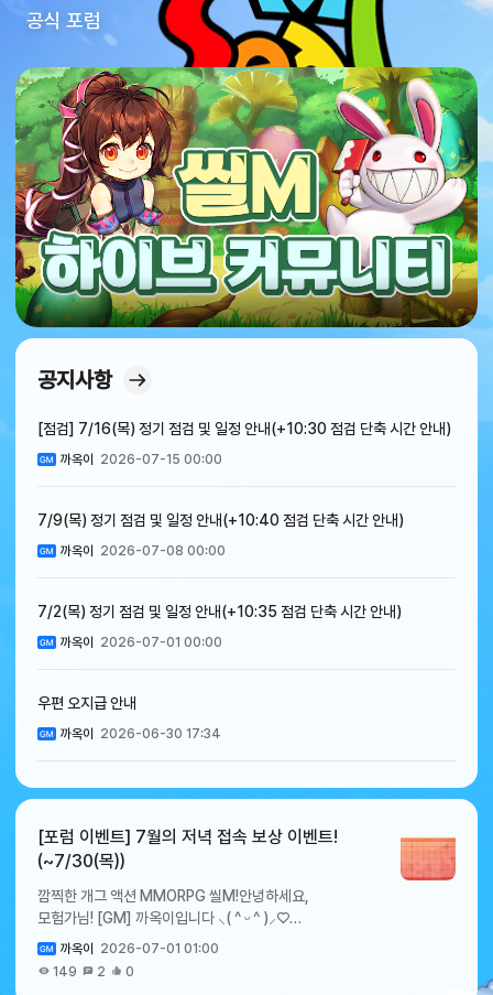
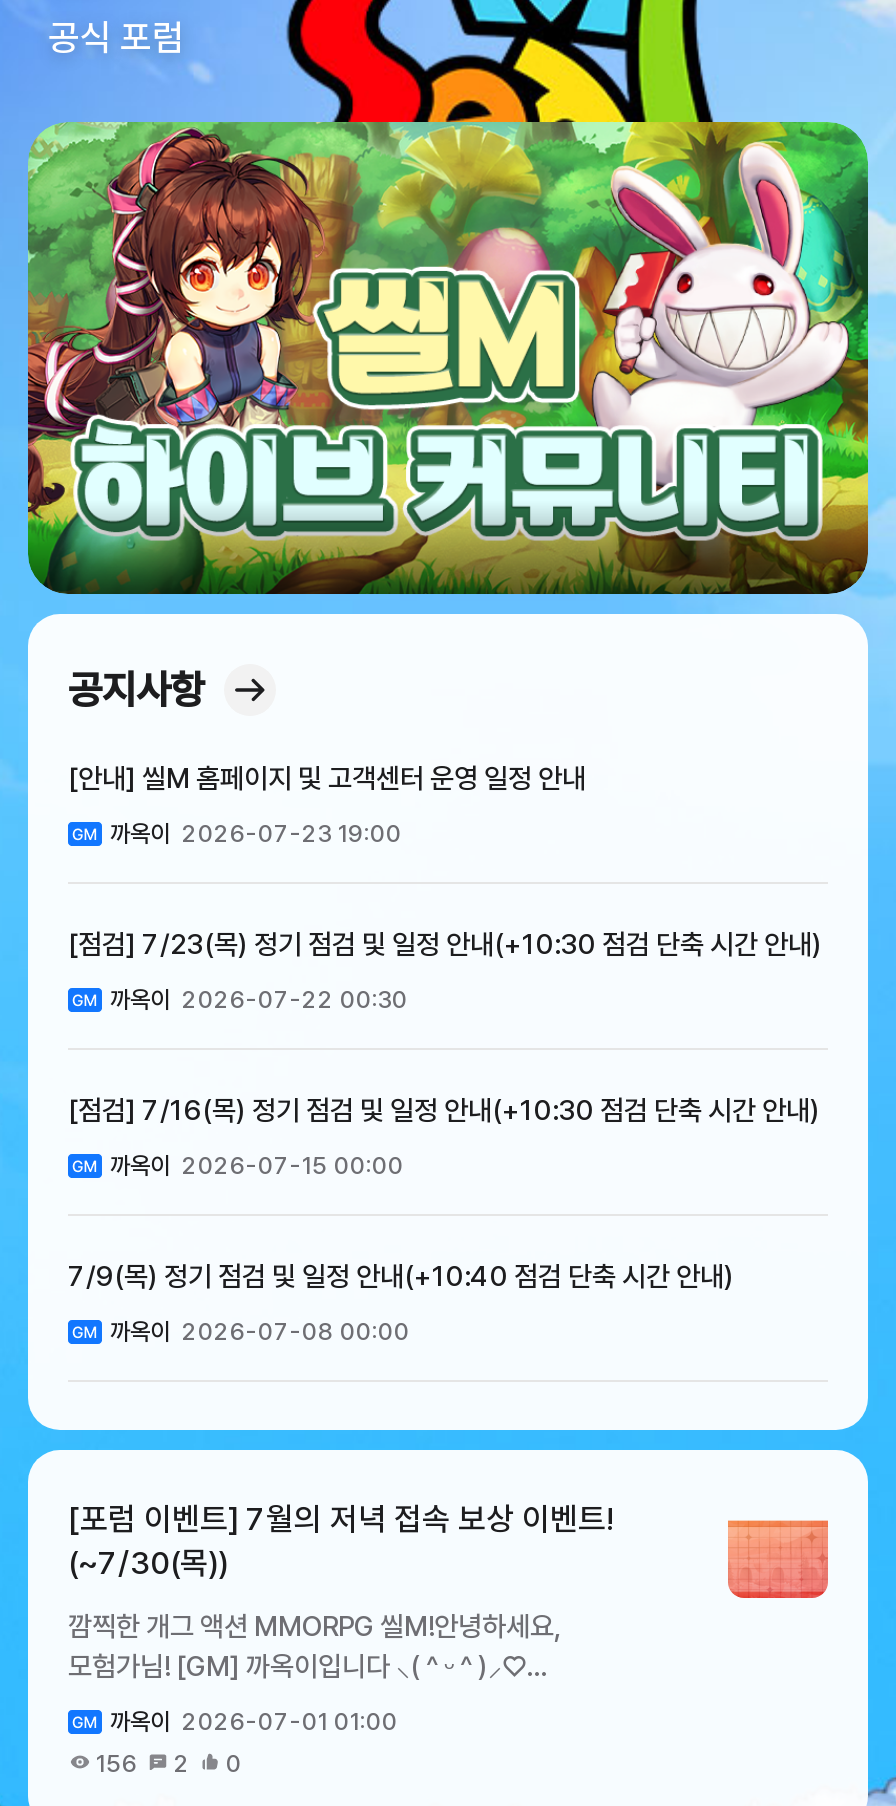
+ [안내] 씰M 홈페이지 및 고객센터 운영 일정 안내
+ 까옥이 2026-07-23 19:00
+ [점검] 7/23(목) 정기 점검 및 일정 안내(+10:30 점검 단축 시간 안내)
+ 까옥이 2026-07-22 00:30

moved down: [점검] 7/16(목) 정기 점검 및 일정 안내(+10:30 점검 단축 시간 안내) | 까옥이 2026-07-15 00:00 | 까옥이 2026-07-08 00:00

- 7/2(목) 정기 점검 및 일정 안내(+10:35 점검 단축 시간 안내)
- 까옥이 2026-07-01 00:00
- 우편 오지급 안내
- 까옥이 2026-06-30 17:34

- 149 2 0
+ 156 2 0
